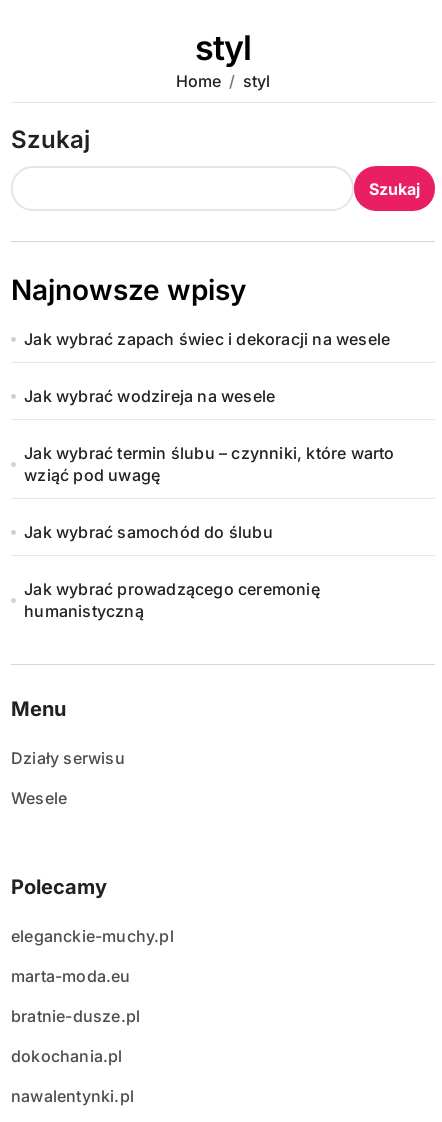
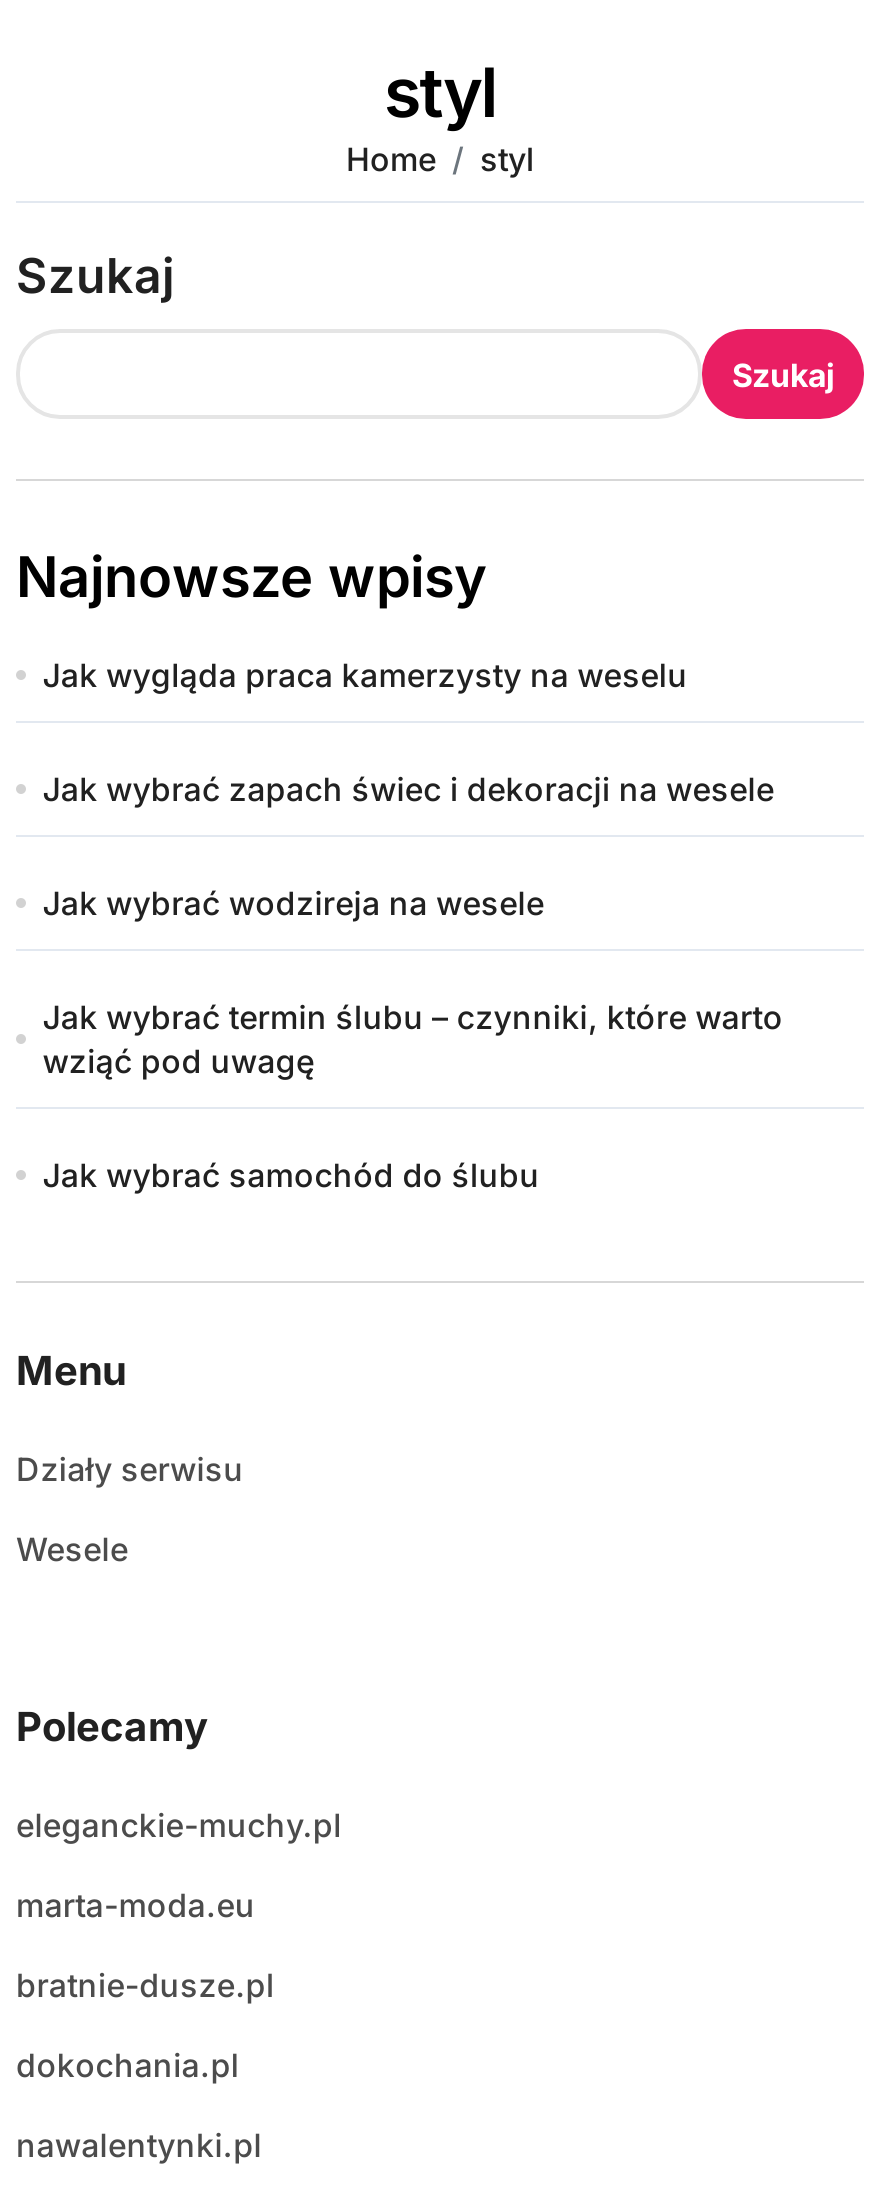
+ Jak wygląda praca kamerzysty na weselu

moved down: Jak wybrać zapach świec i dekoracji na wesele | Jak wybrać wodzireja na wesele | Jak wybrać termin ślubu – czynniki, które warto | wziąć pod uwagę | Jak wybrać samochód do ślubu

- Jak wybrać prowadzącego ceremonię
- humanistyczną
